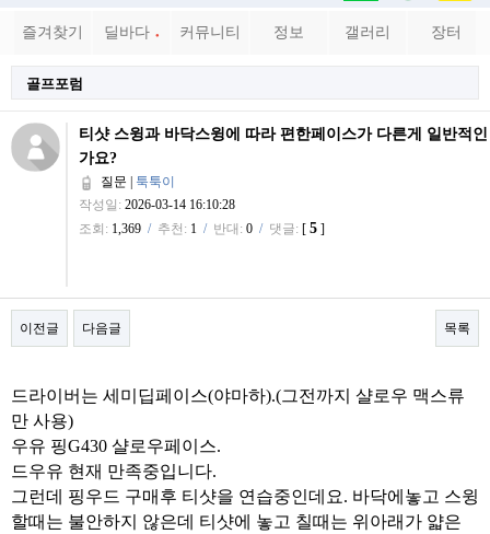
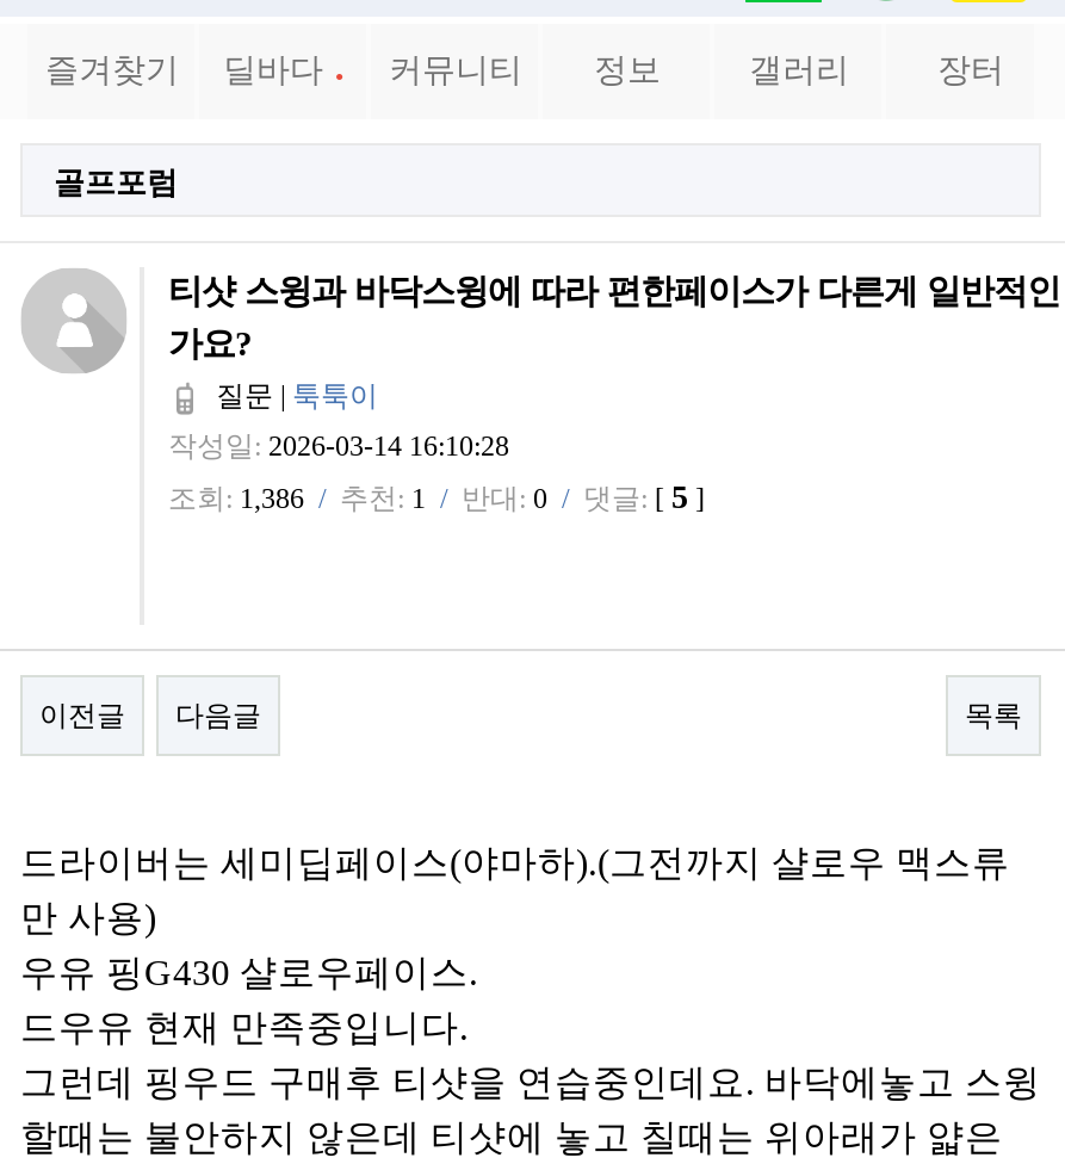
- 조회: 1,369 / 추천: 1 / 반대: 0 / 댓글: [5]
+ 조회: 1,386 / 추천: 1 / 반대: 0 / 댓글: [5]
